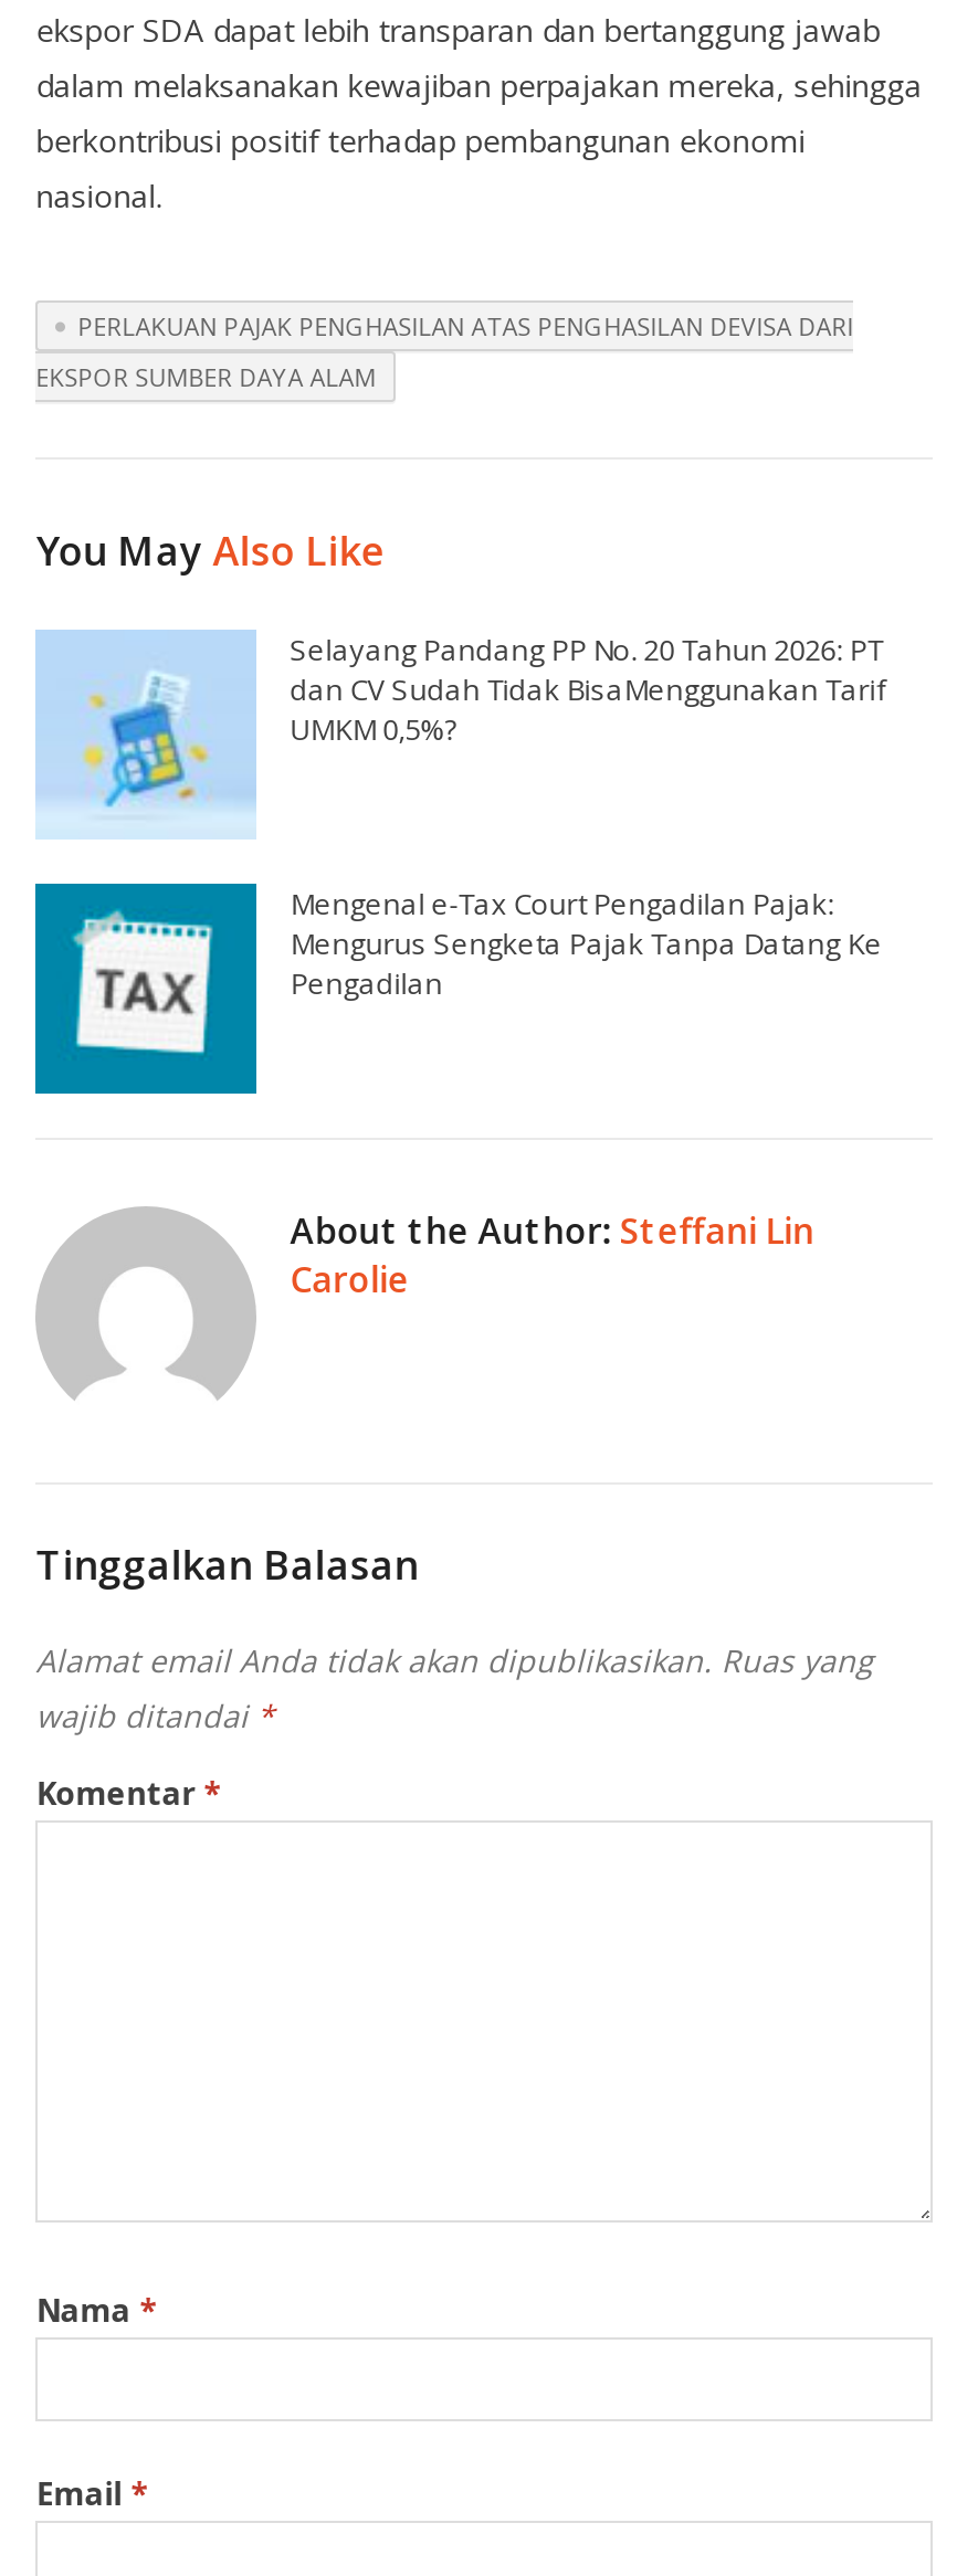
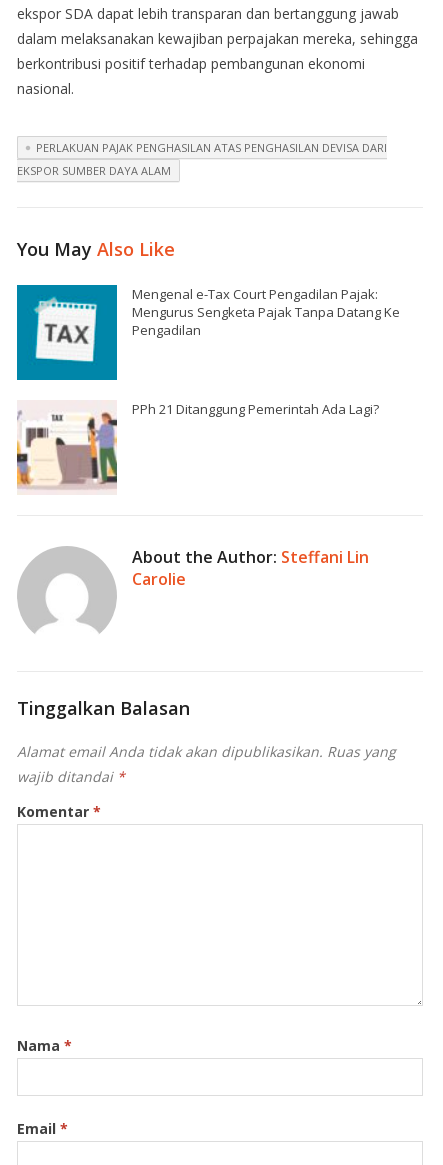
- [image]
- Selayang Pandang PP No. 20 Tahun 2026: PT
- dan CV Sudah Tidak BisaMenggunakan Tarif
- UMKM 0,5%?

moved up: [image] | Mengenal e-Tax Court Pengadilan Pajak: | Mengurus Sengketa Pajak Tanpa Datang Ke | Pengadilan

+ [image]
+ PPh 21 Ditanggung Pemerintah Ada Lagi?
